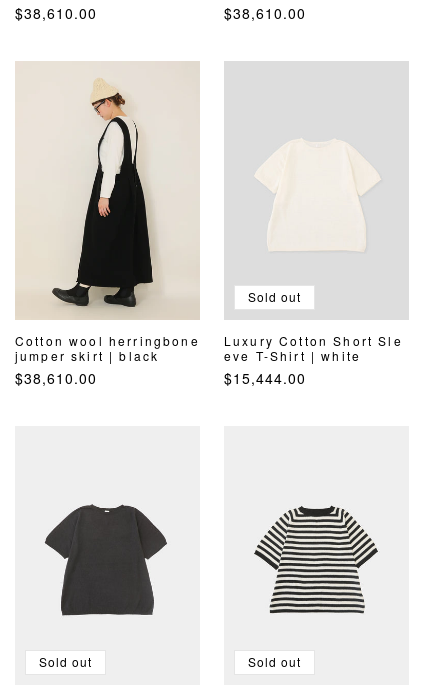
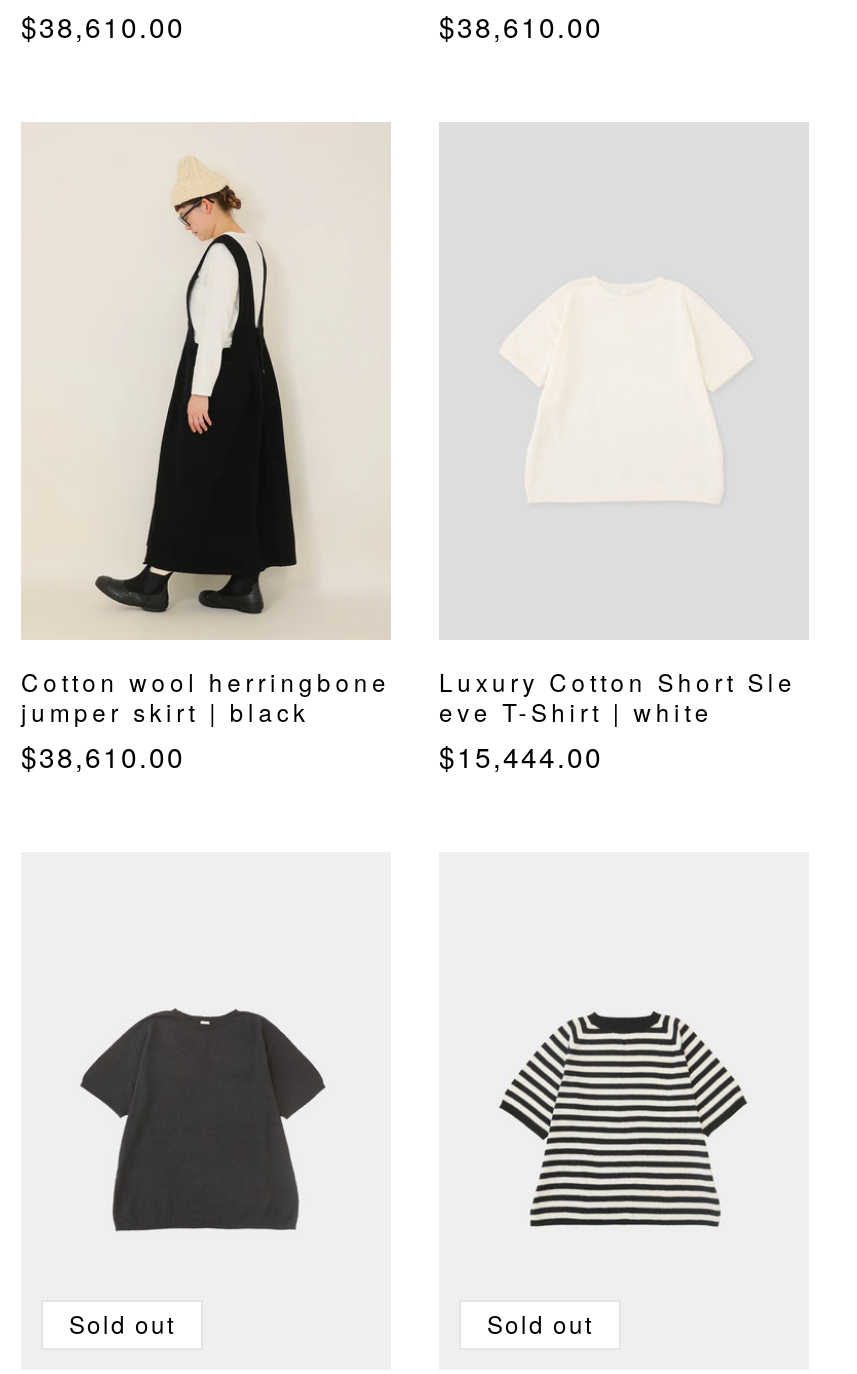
- Sold out
